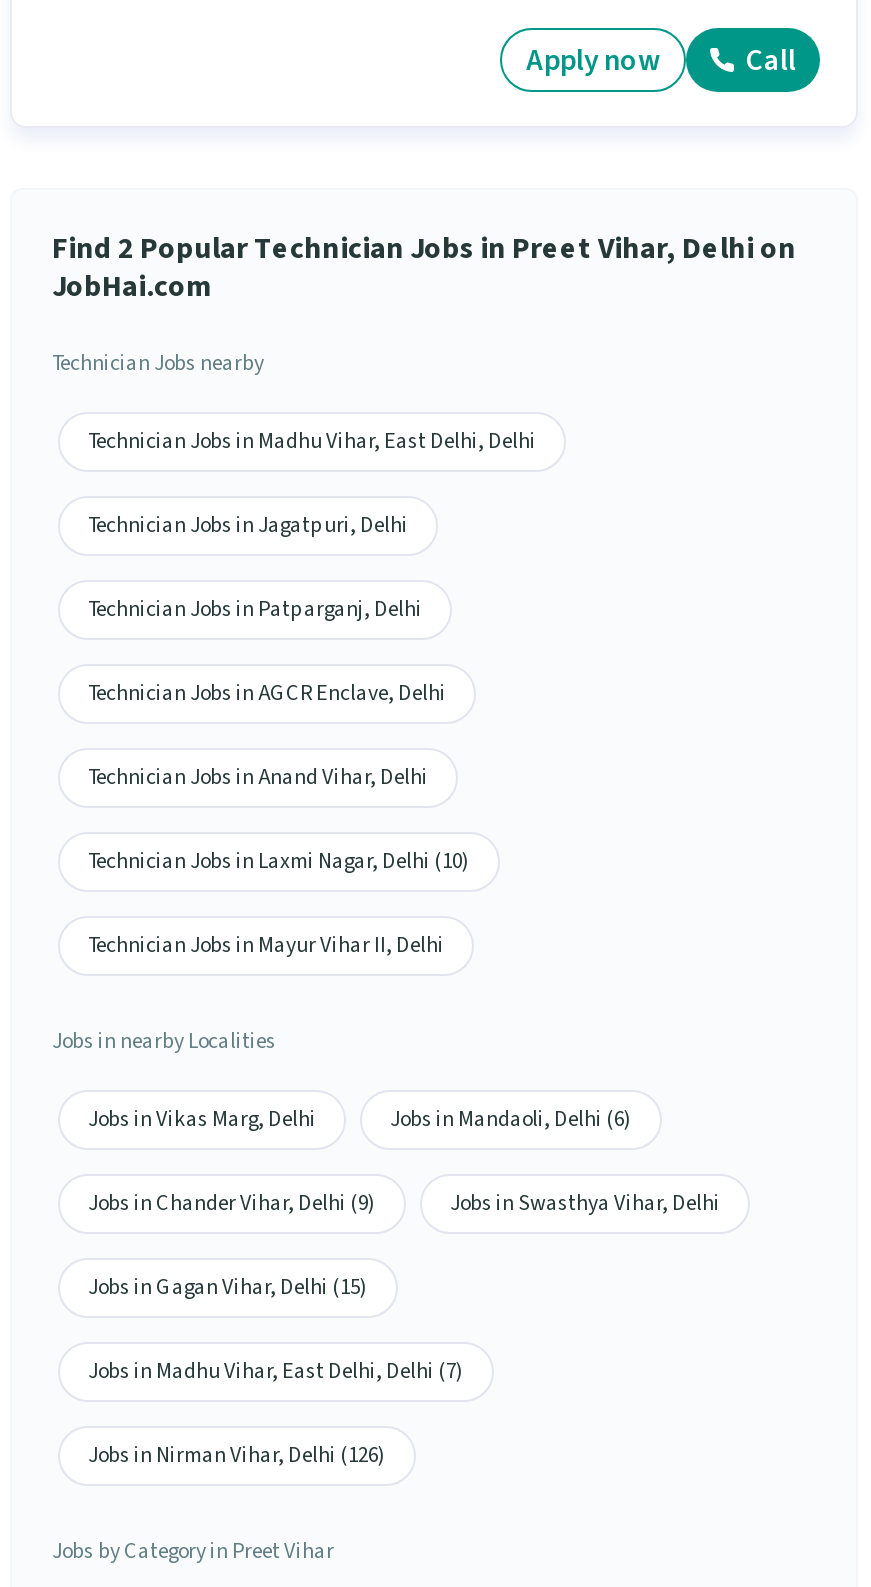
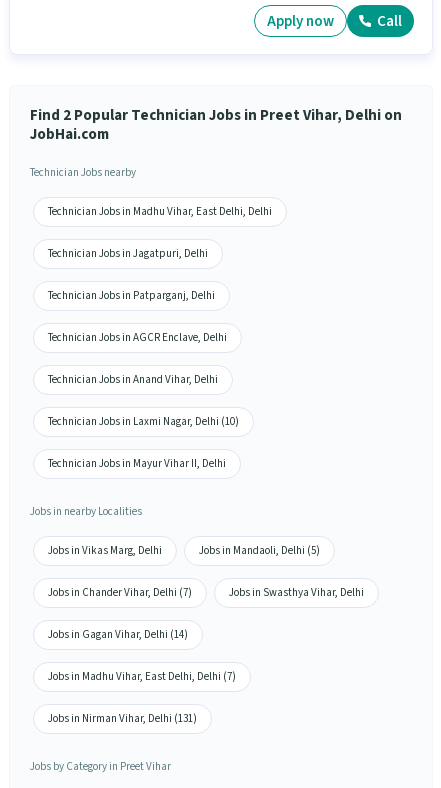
- Jobs in Mandaoli, Delhi (6)
+ Jobs in Mandaoli, Delhi (5)

- Jobs in Chander Vihar, Delhi (9)
+ Jobs in Chander Vihar, Delhi (7)

- Jobs in Gagan Vihar, Delhi (15)
+ Jobs in Gagan Vihar, Delhi (14)

- Jobs in Nirman Vihar, Delhi (126)
+ Jobs in Nirman Vihar, Delhi (131)
